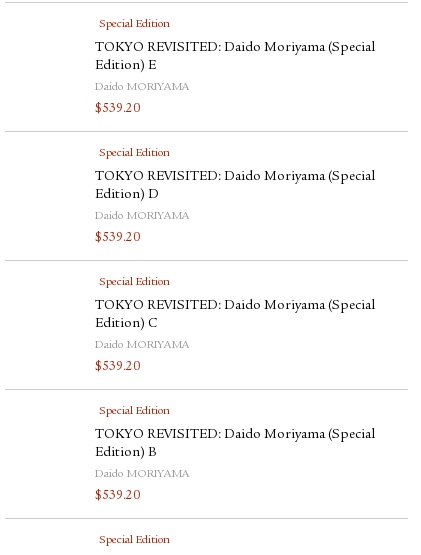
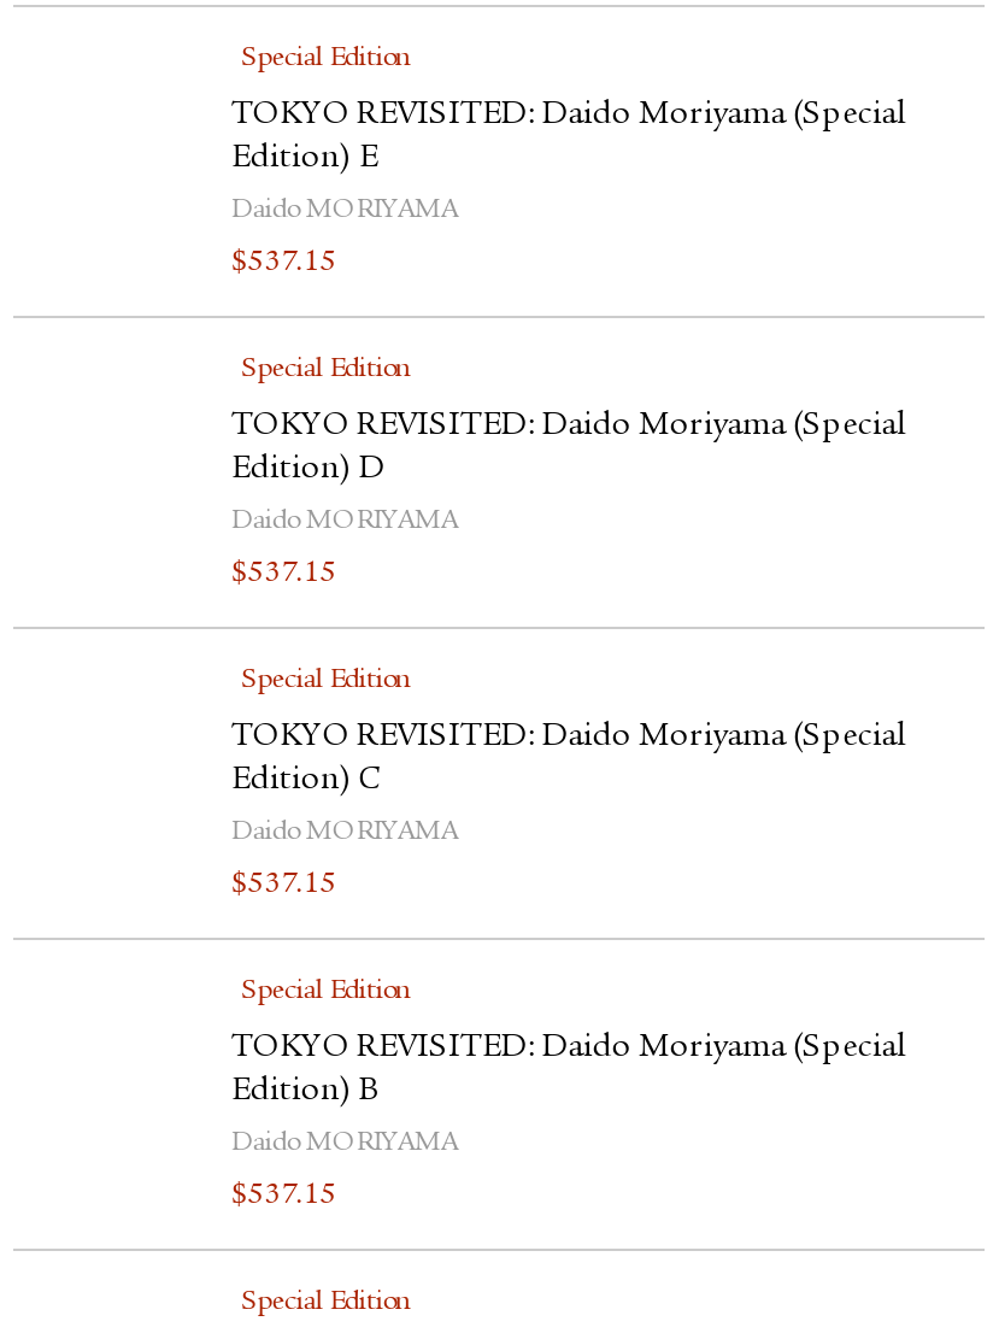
- $539.20
+ $537.15

- $539.20
+ $537.15

- $539.20
+ $537.15

- $539.20
+ $537.15
